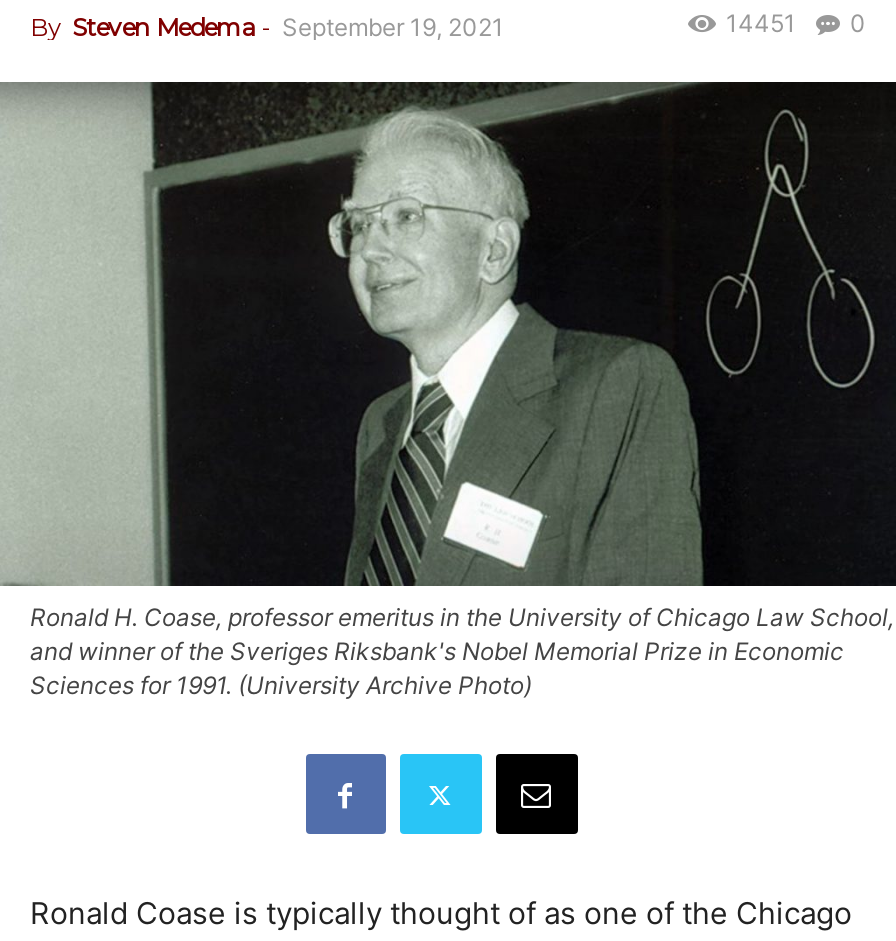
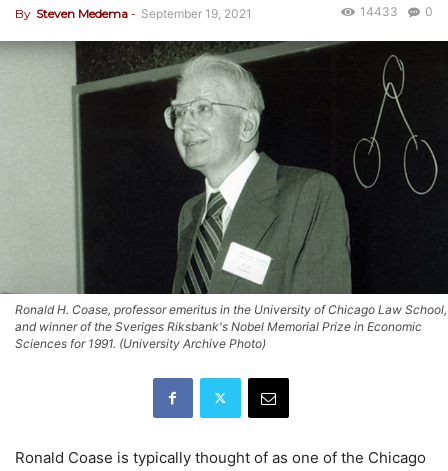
- 14451 0
+ 14433 0
